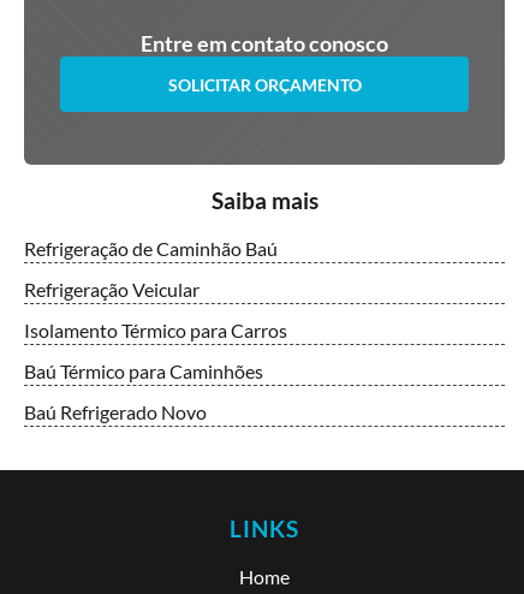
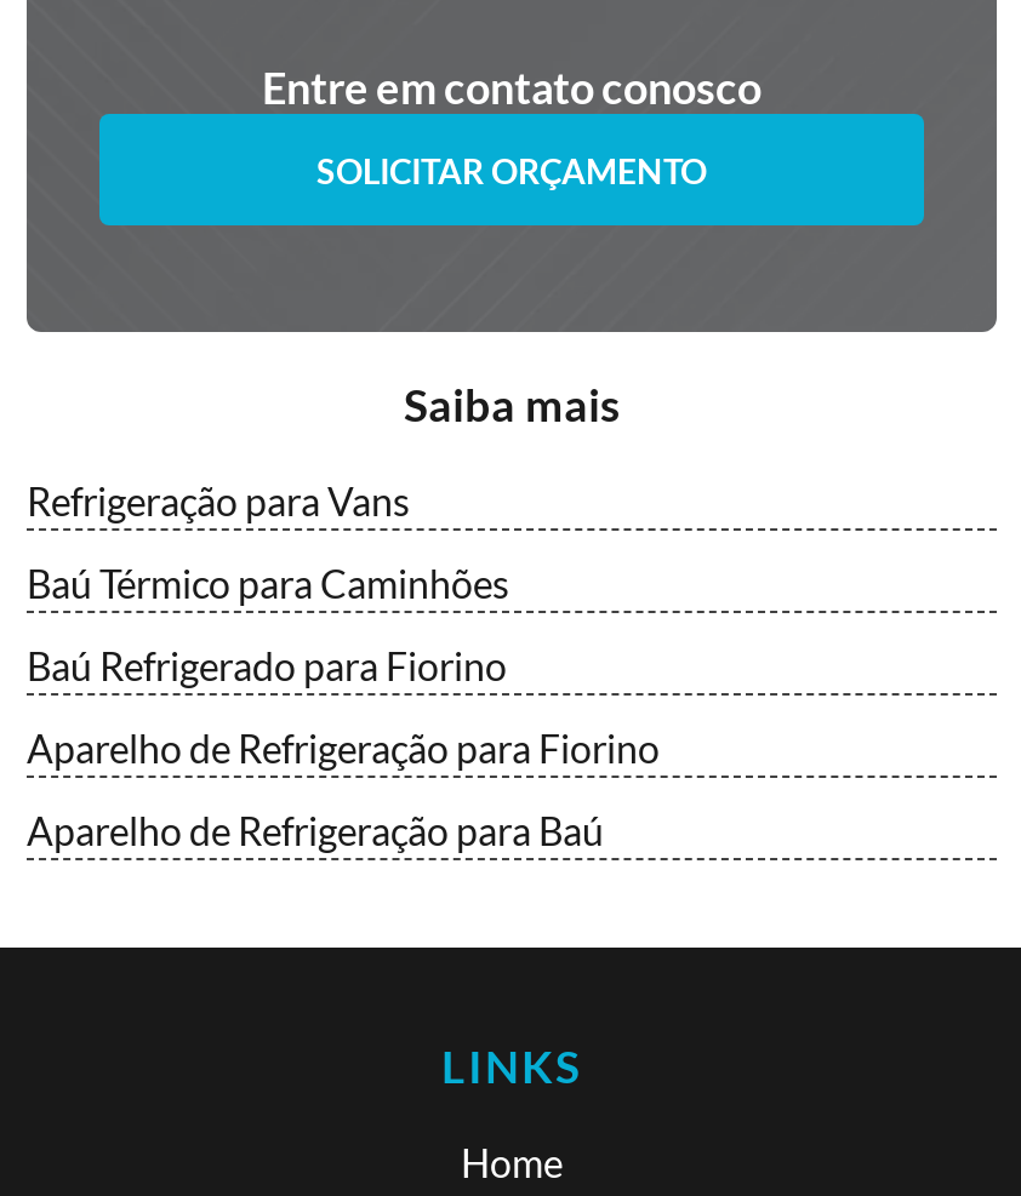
- Refrigeração de Caminhão Baú
- Refrigeração Veicular
- Isolamento Térmico para Carros
+ Refrigeração para Vans

moved up: Baú Térmico para Caminhões

- Baú Refrigerado Novo
+ Baú Refrigerado para Fiorino
+ Aparelho de Refrigeração para Fiorino
+ Aparelho de Refrigeração para Baú
